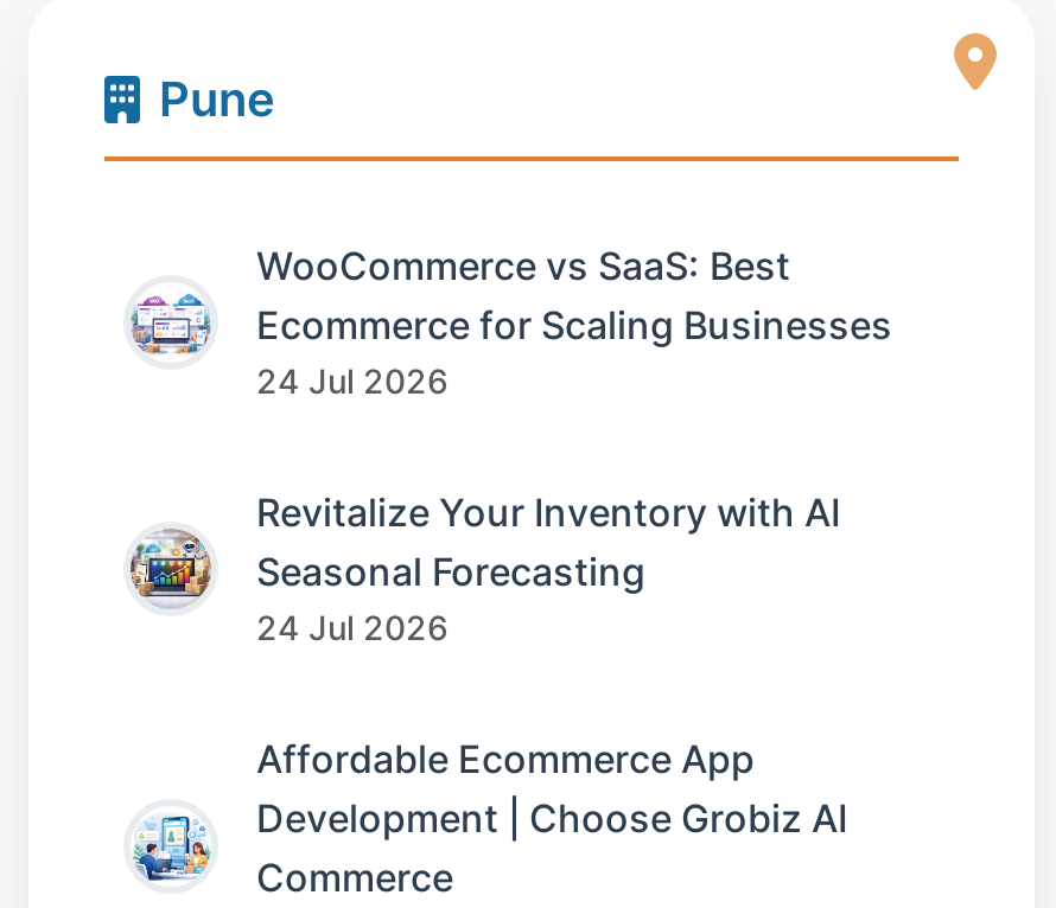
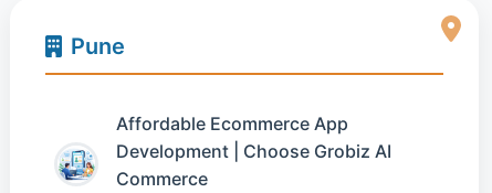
- [image]
- WooCommerce vs SaaS: Best
- Ecommerce for Scaling Businesses
- 24 Jul 2026
- Revitalize Your Inventory with AI
- Seasonal Forecasting
- 24 Jul 2026

- [image]
